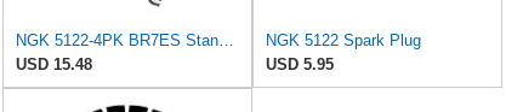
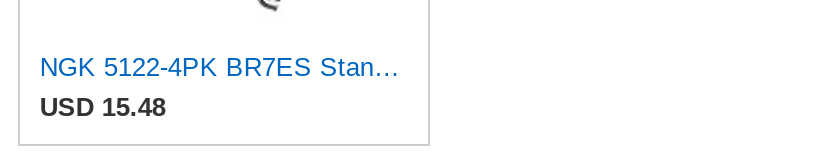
- NGK 5122 Spark Plug
- USD 5.95
